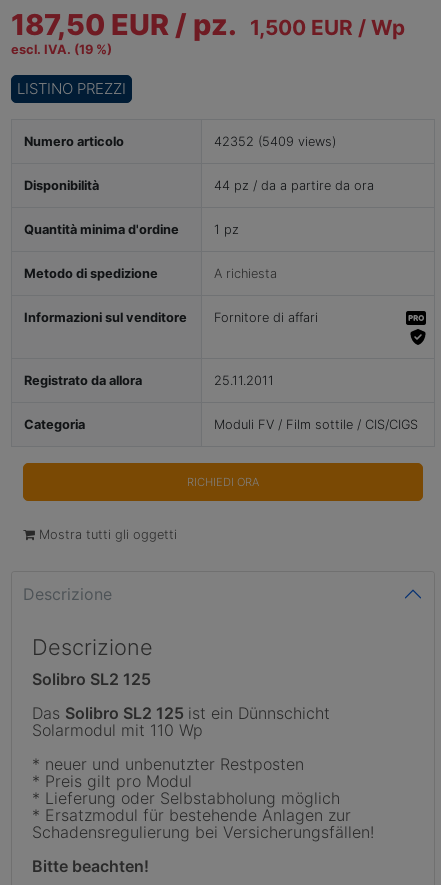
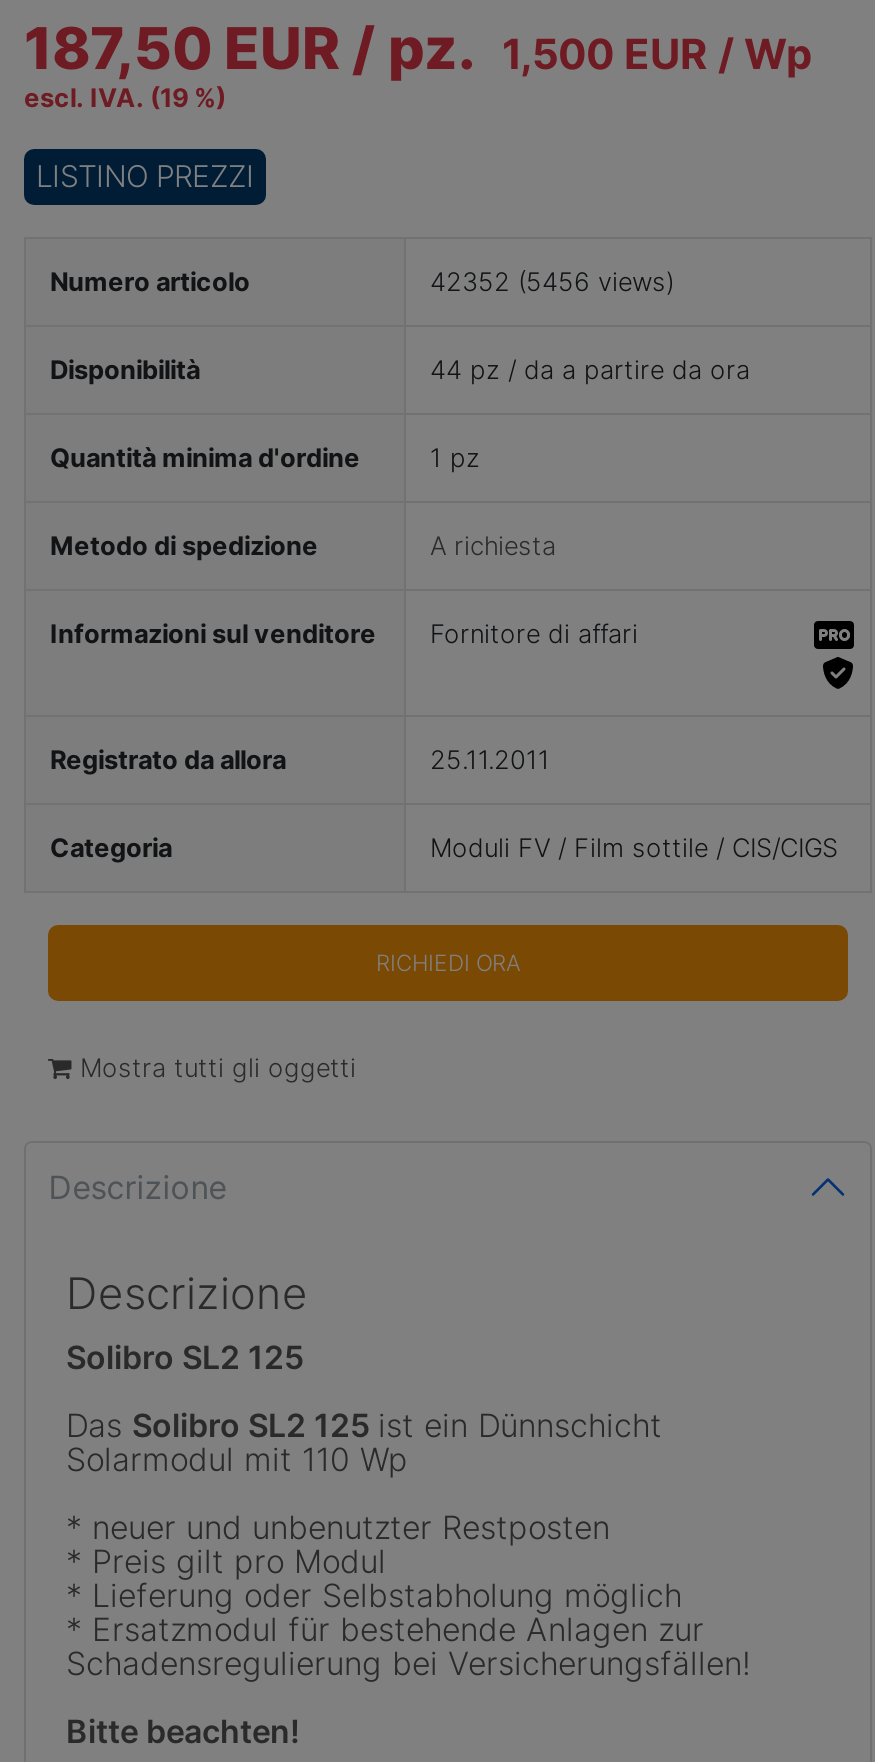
- 42352 (5409 views)
+ 42352 (5456 views)
